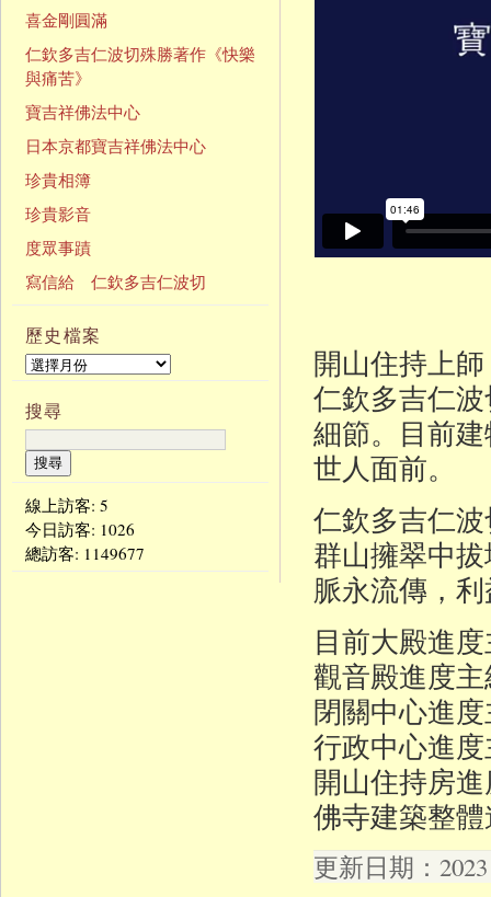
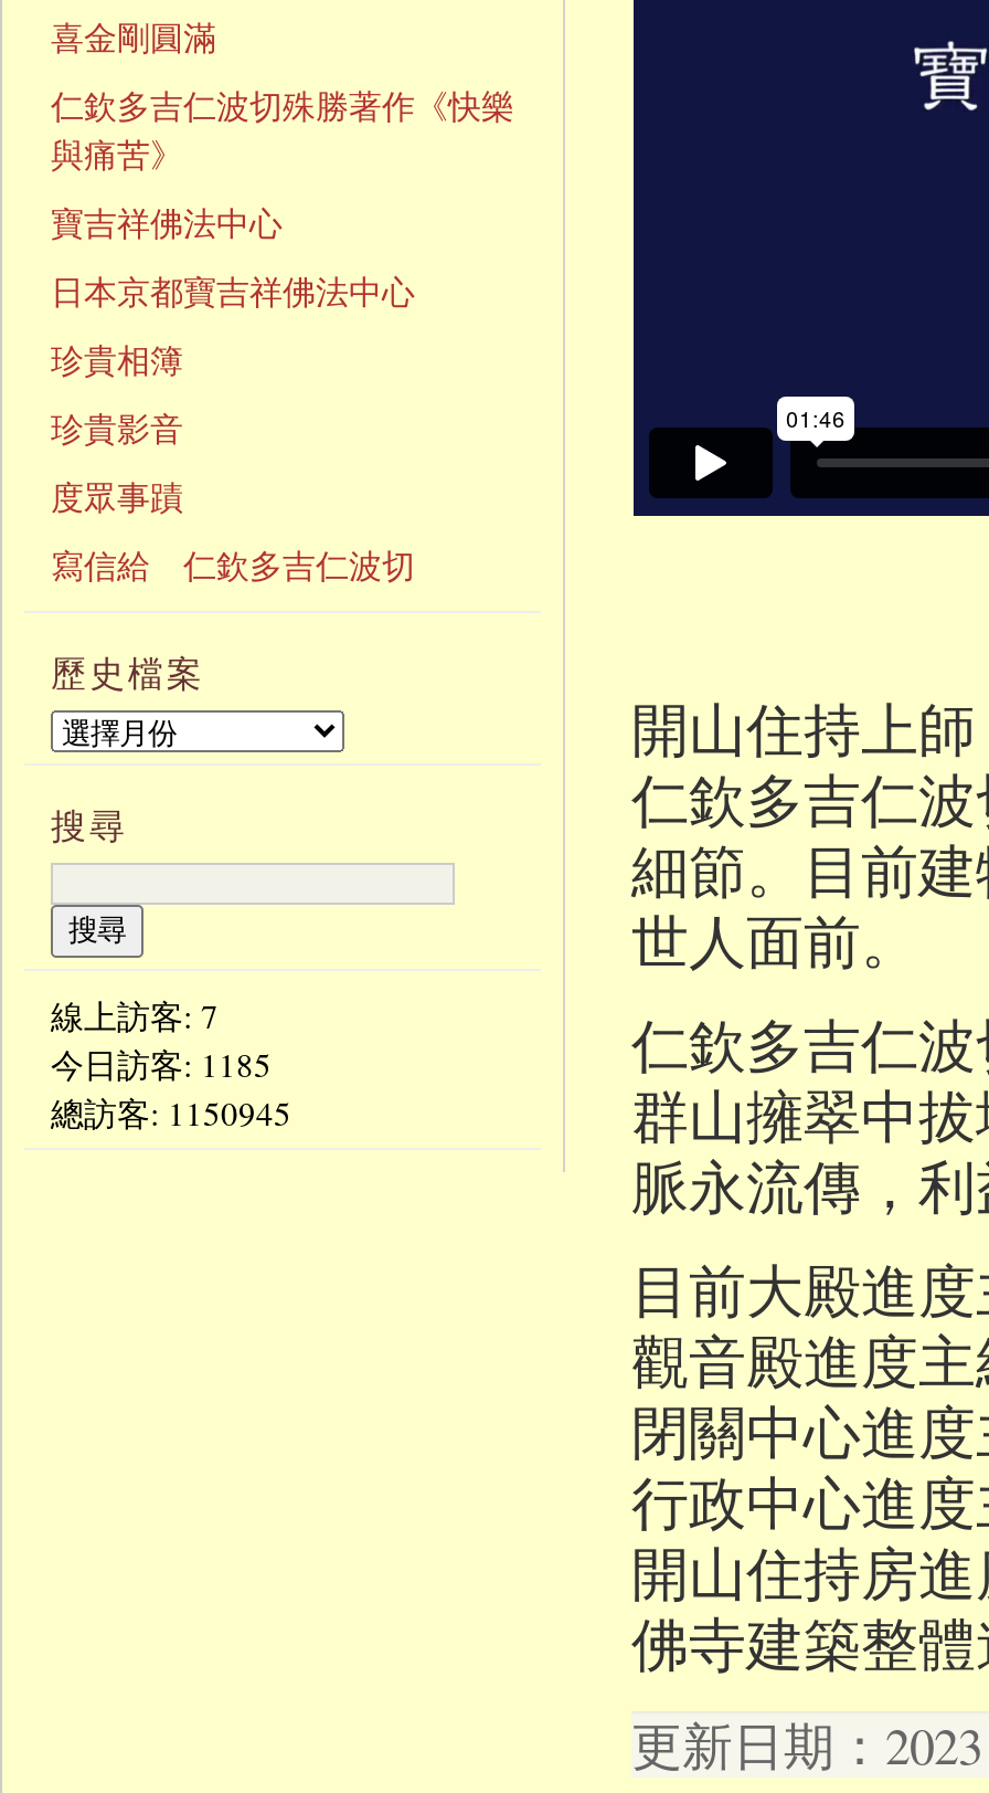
- 線上訪客: 5
+ 線上訪客: 7

- 今日訪客: 1026
+ 今日訪客: 1185

- 總訪客: 1149677
+ 總訪客: 1150945
